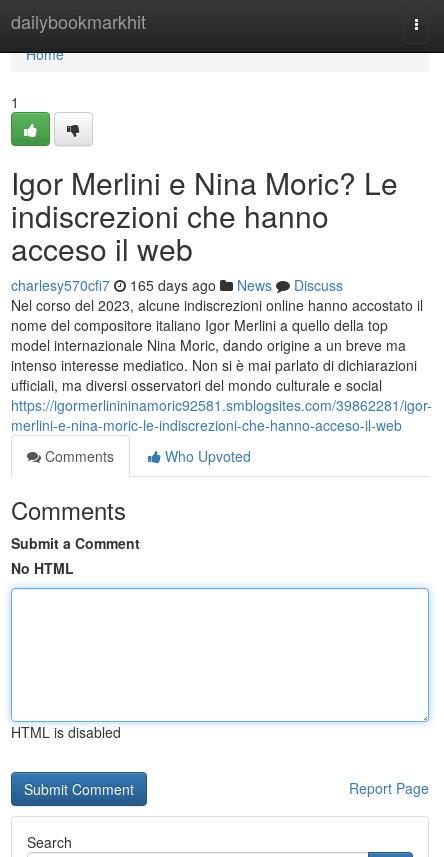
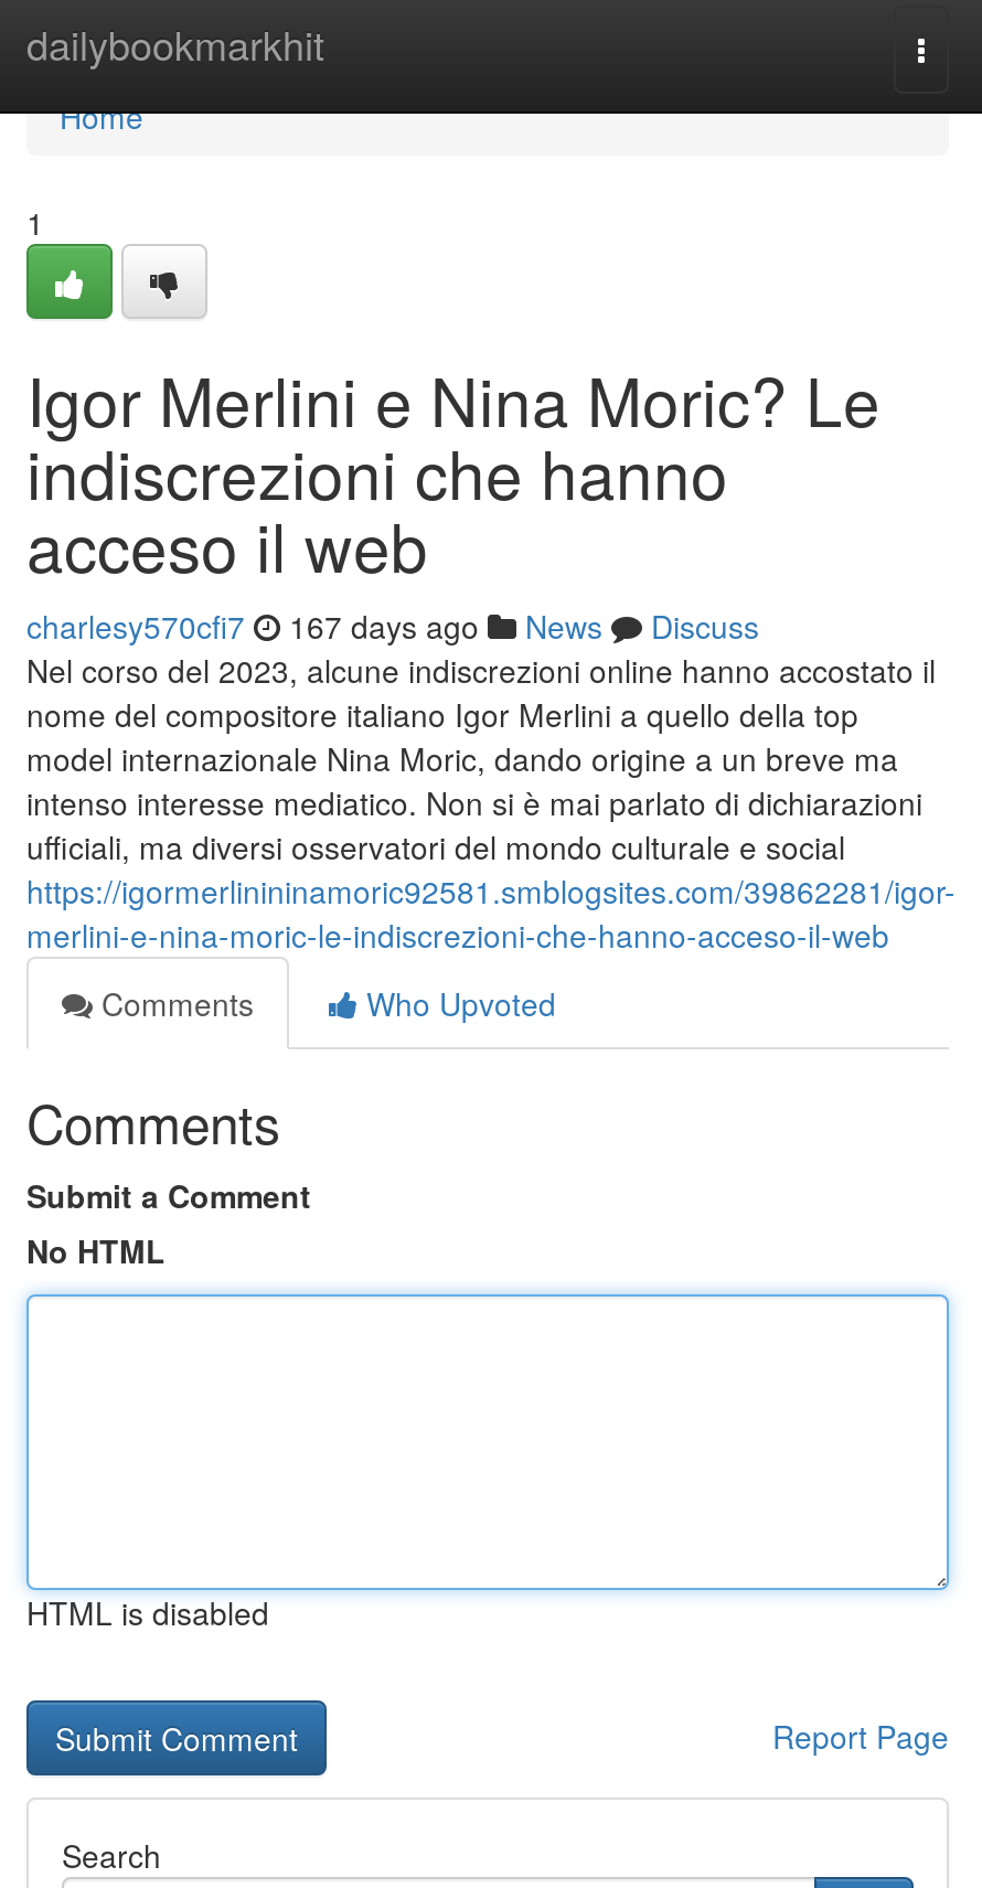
- charlesy570cfi7 165 days ago News Discuss
+ charlesy570cfi7 167 days ago News Discuss
